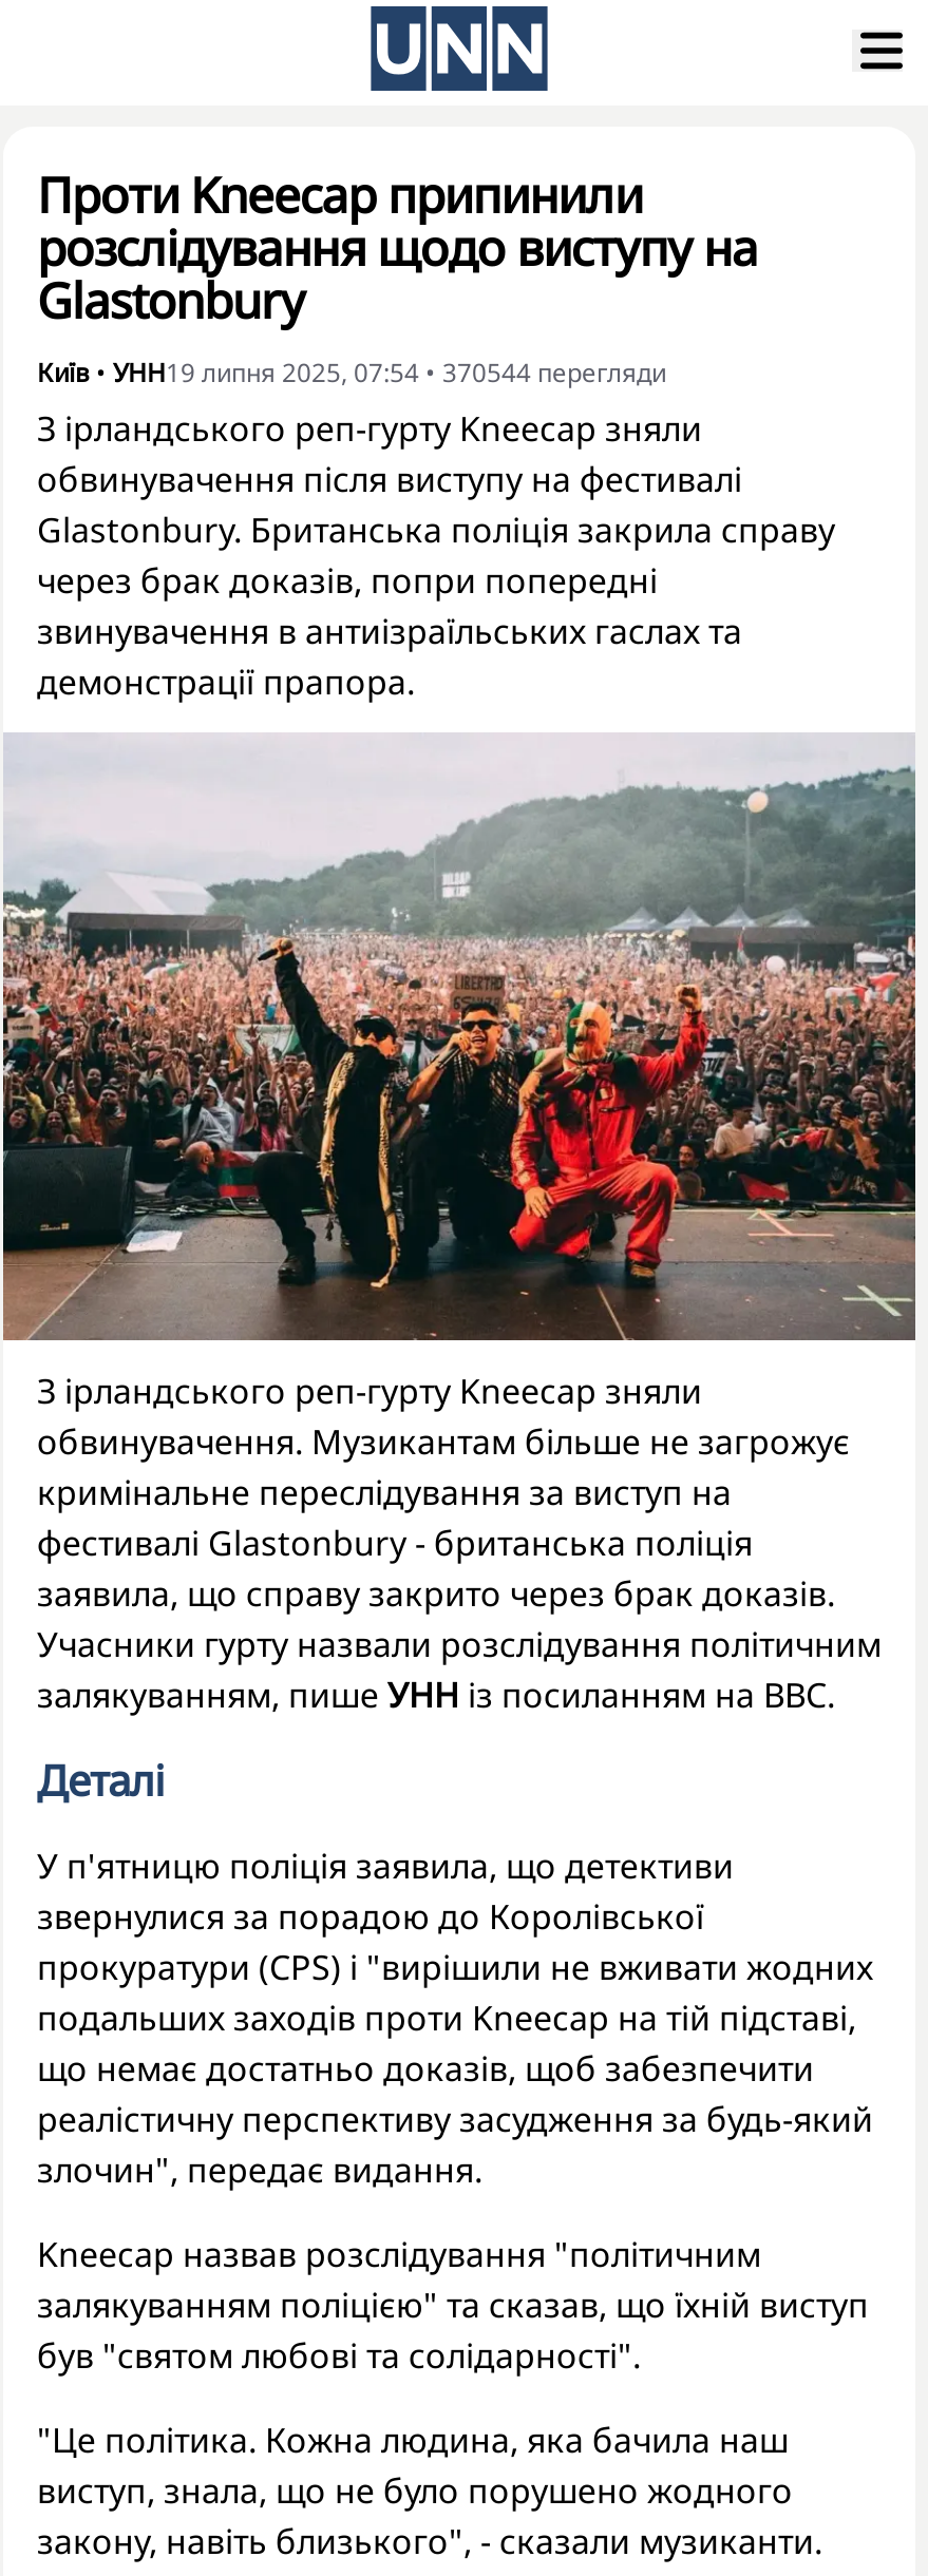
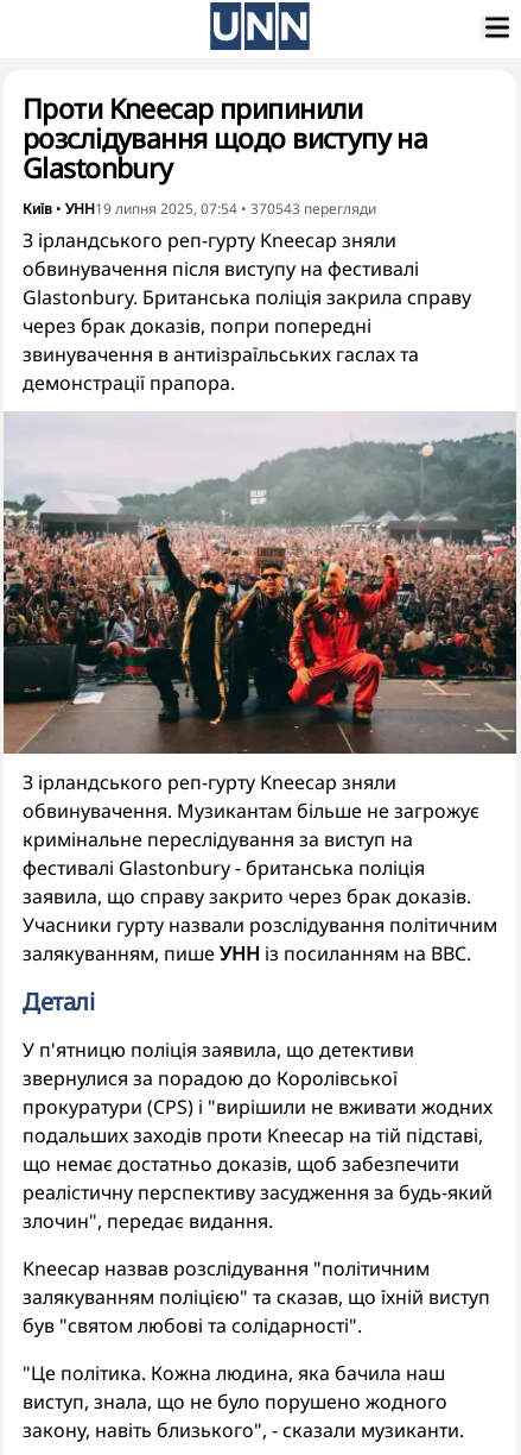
- Київ • УНН 19 липня 2025, 07:54 • 370544 перегляди
+ Київ • УНН 19 липня 2025, 07:54 • 370543 перегляди
